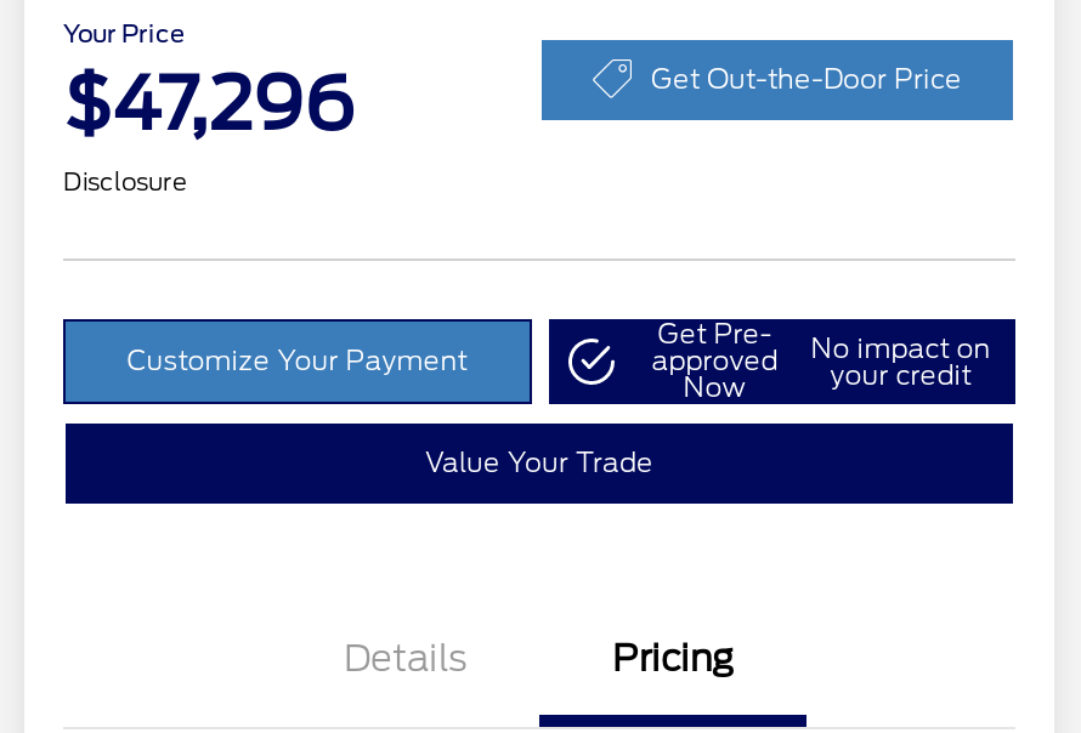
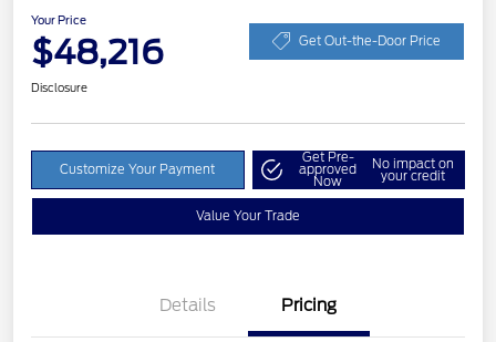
- $47,296
+ $48,216
